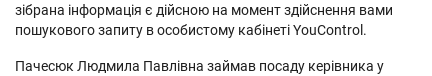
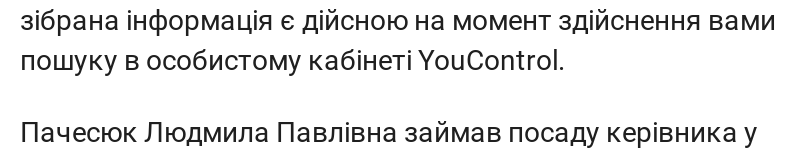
- пошукового запиту в особистому кабінеті YouControl.
+ пошуку в особистому кабінеті YouControl.
